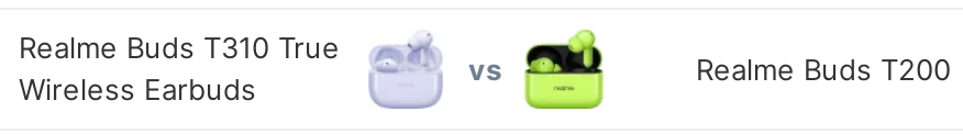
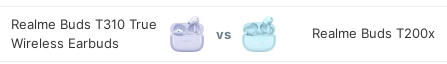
- [image]
+ [image]

- Realme Buds T200
+ Realme Buds T200x
